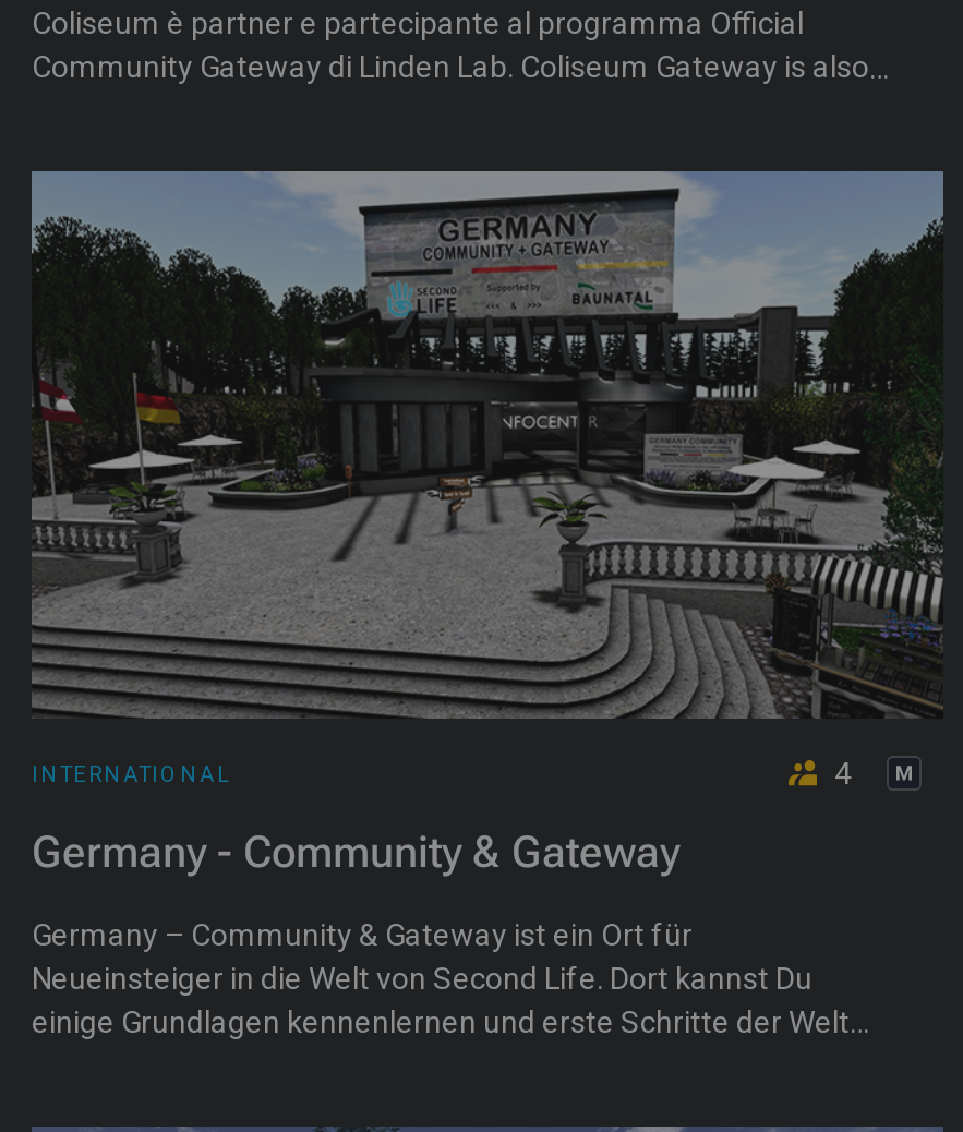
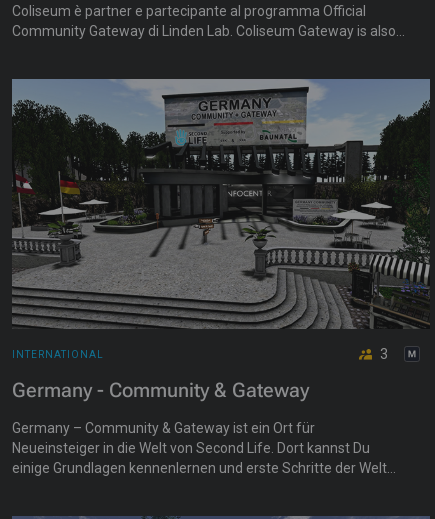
- 4
+ 3
